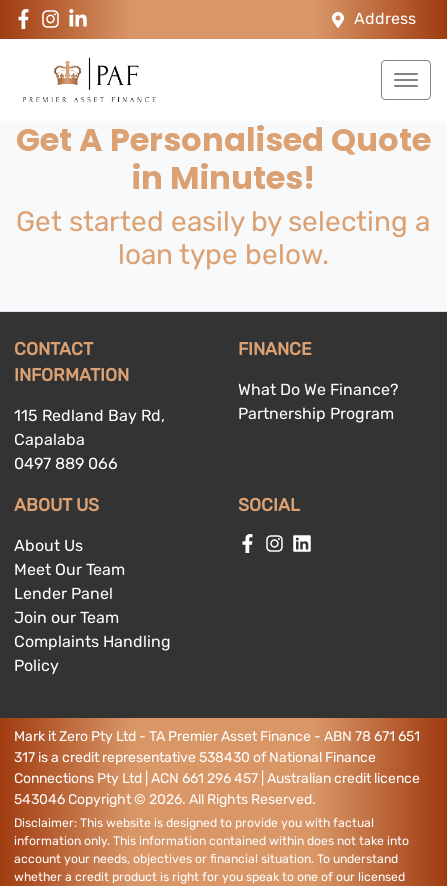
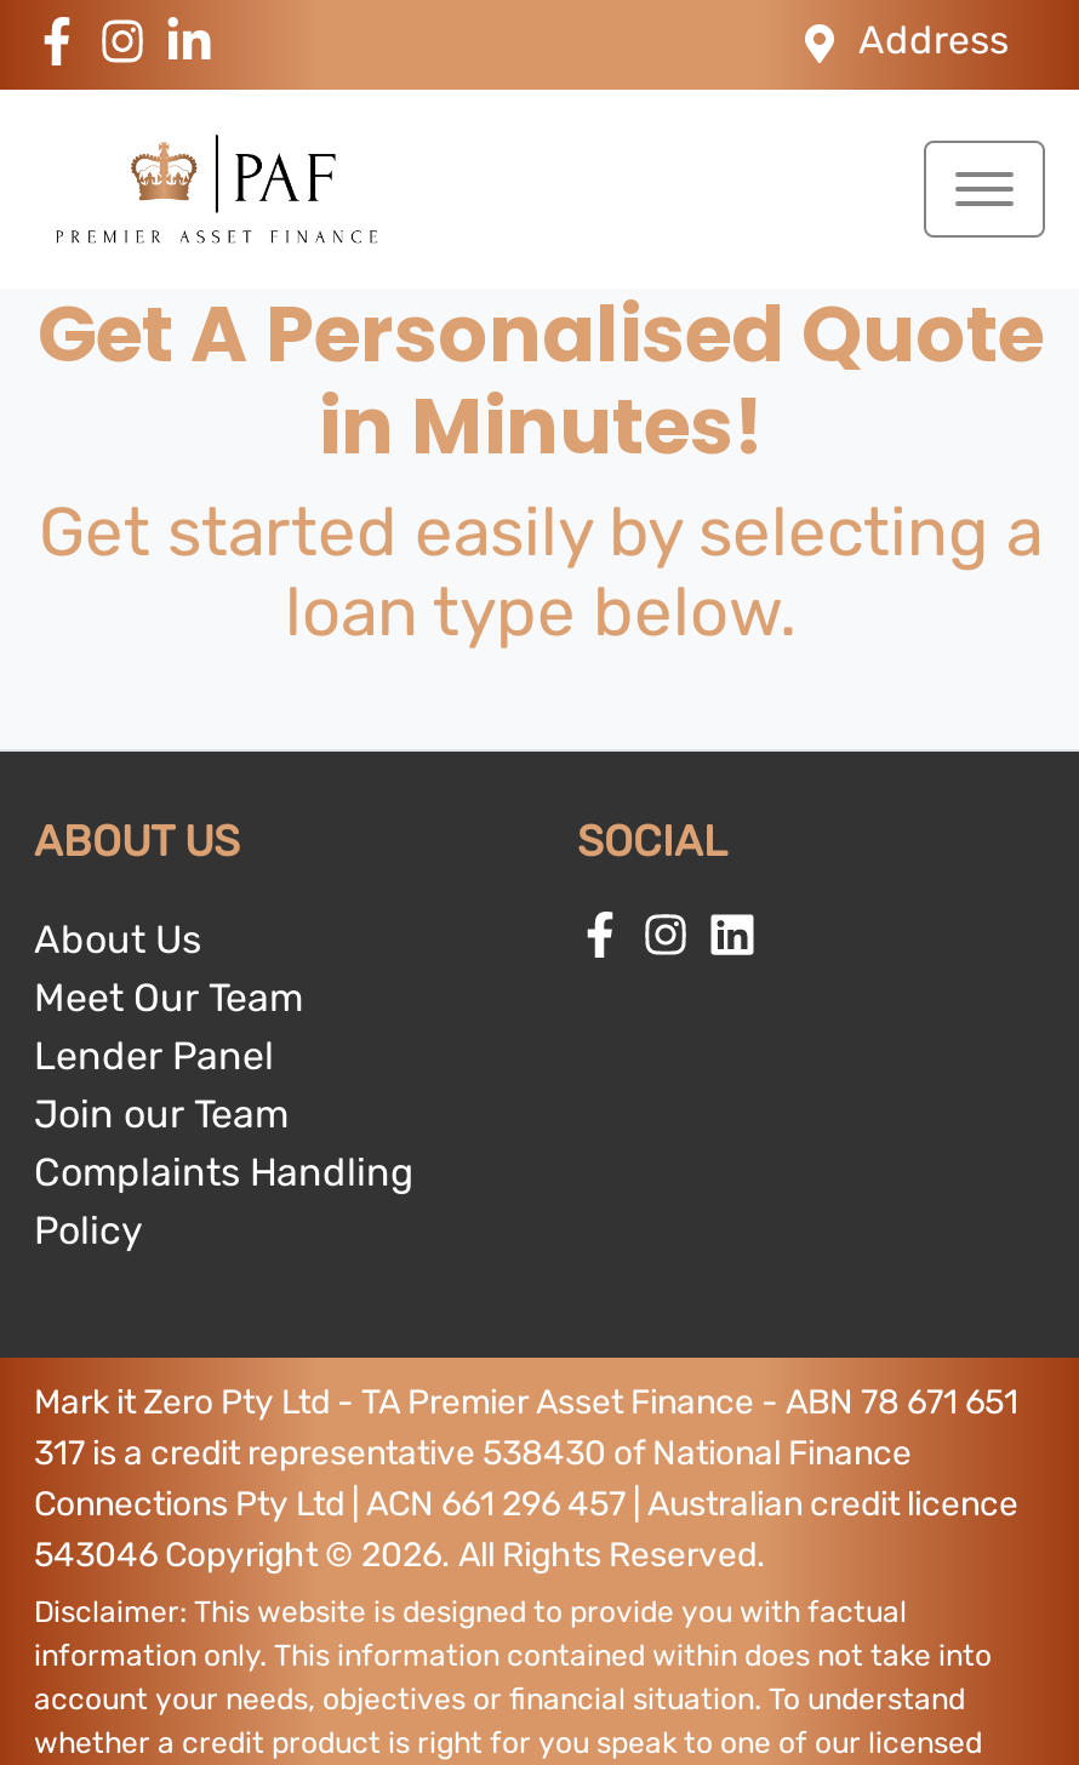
- CONTACT
- INFORMATION
- 115 Redland Bay Rd,
- Capalaba
- 0497 889 066

- FINANCE
- What Do We Finance?
- Partnership Program
